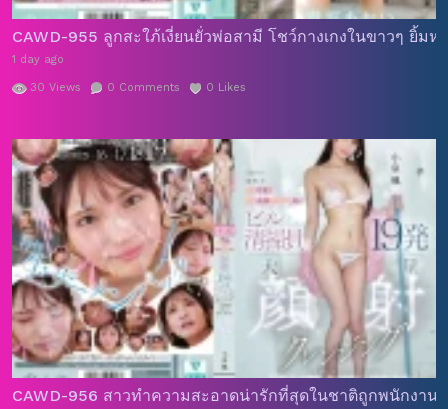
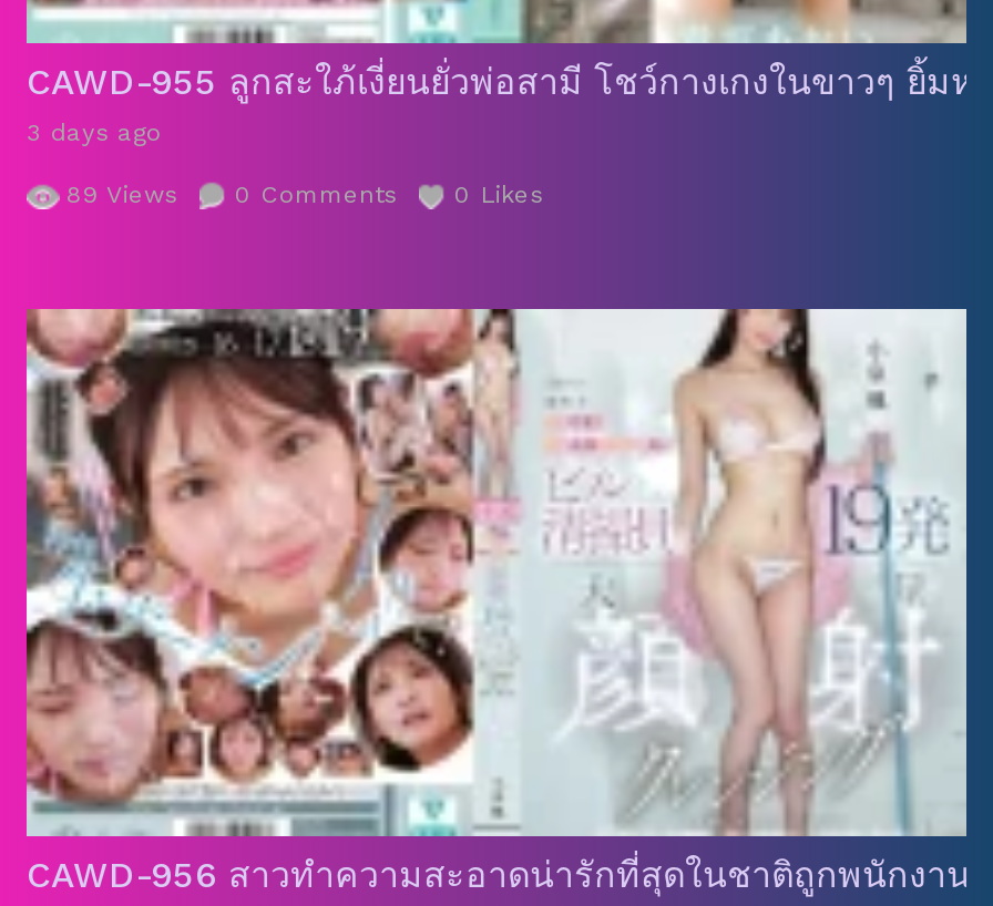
- 1 day ago
+ 3 days ago

- 30 Views 0 Comments 0 Likes
+ 89 Views 0 Comments 0 Likes
